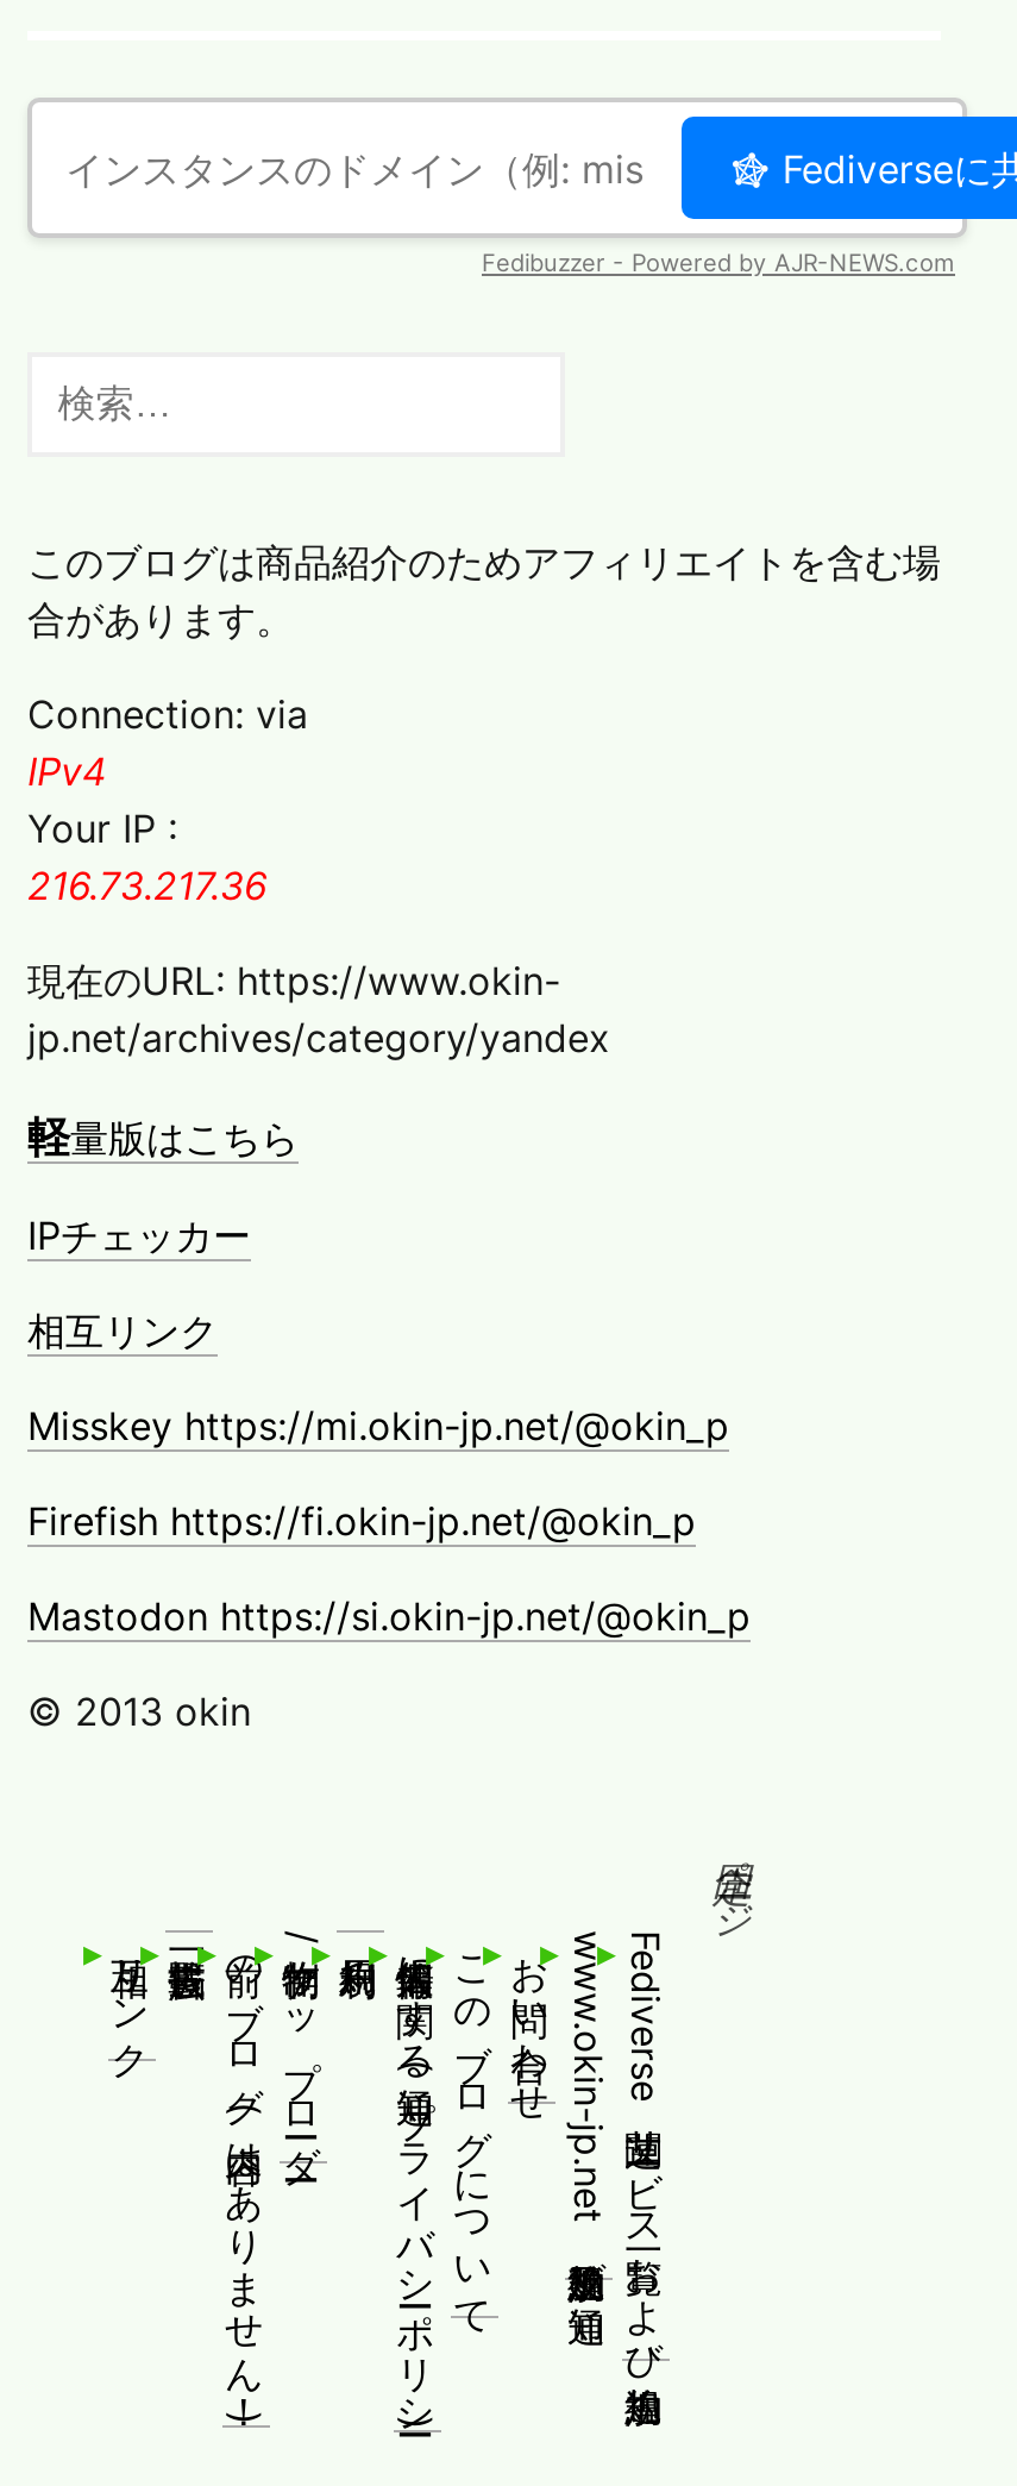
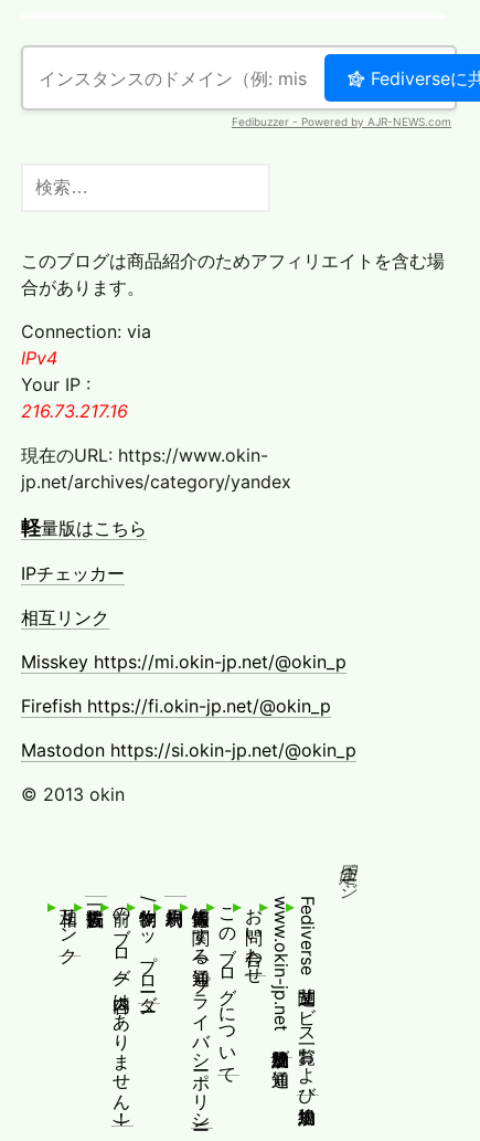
- 216.73.217.36
+ 216.73.217.16
